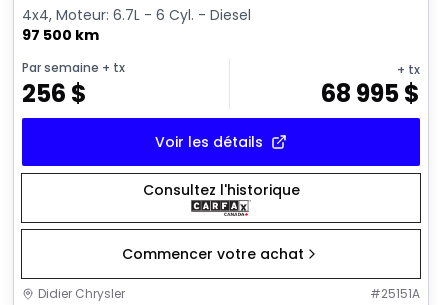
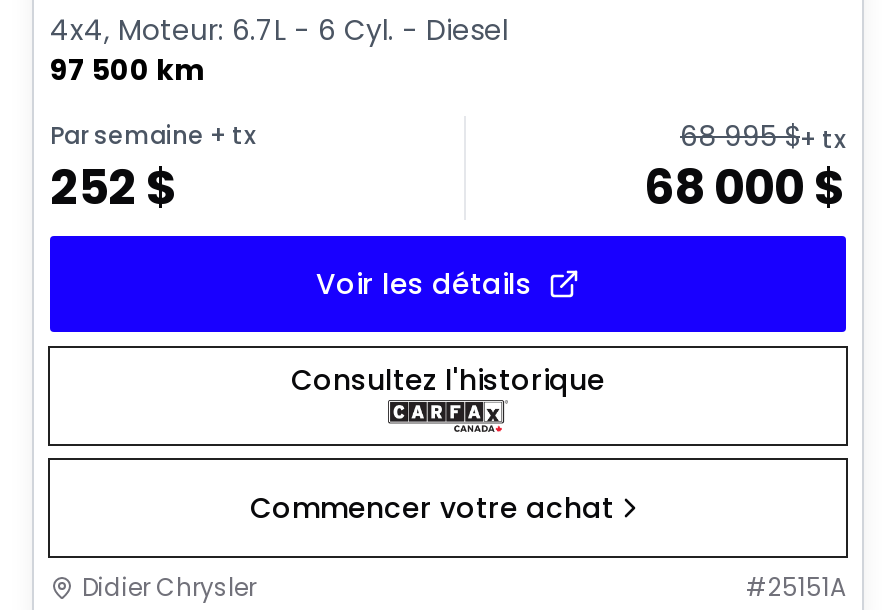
- + tx
- 68 995 $
+ 68 995$+ tx
+ 68 000 $

- 256 $
+ 252 $
